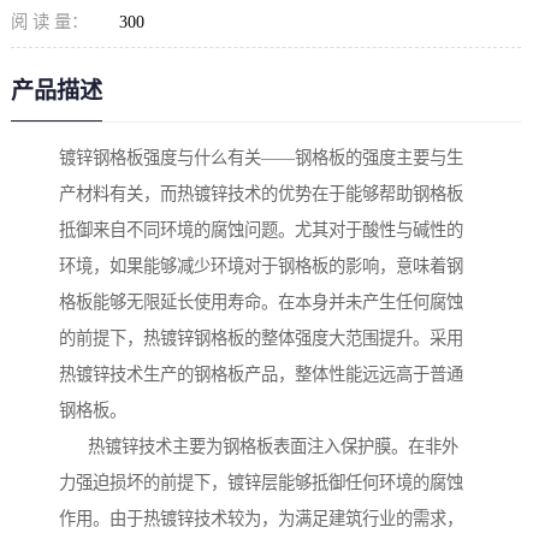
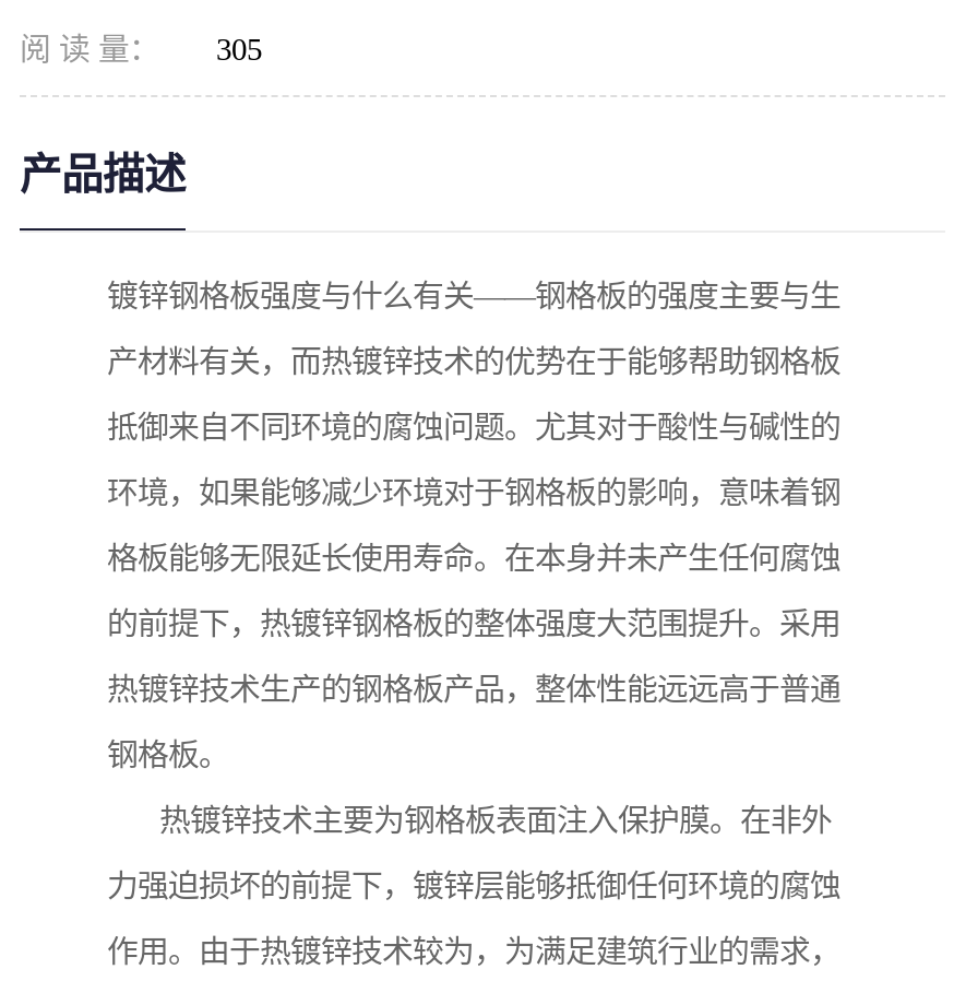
- 阅 读 量： 300
+ 阅 读 量： 305
